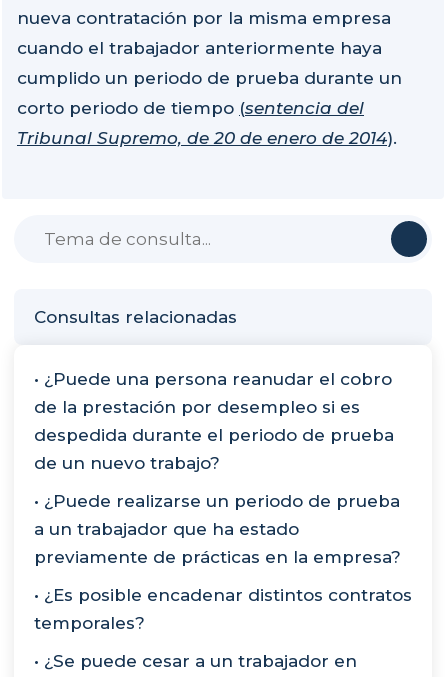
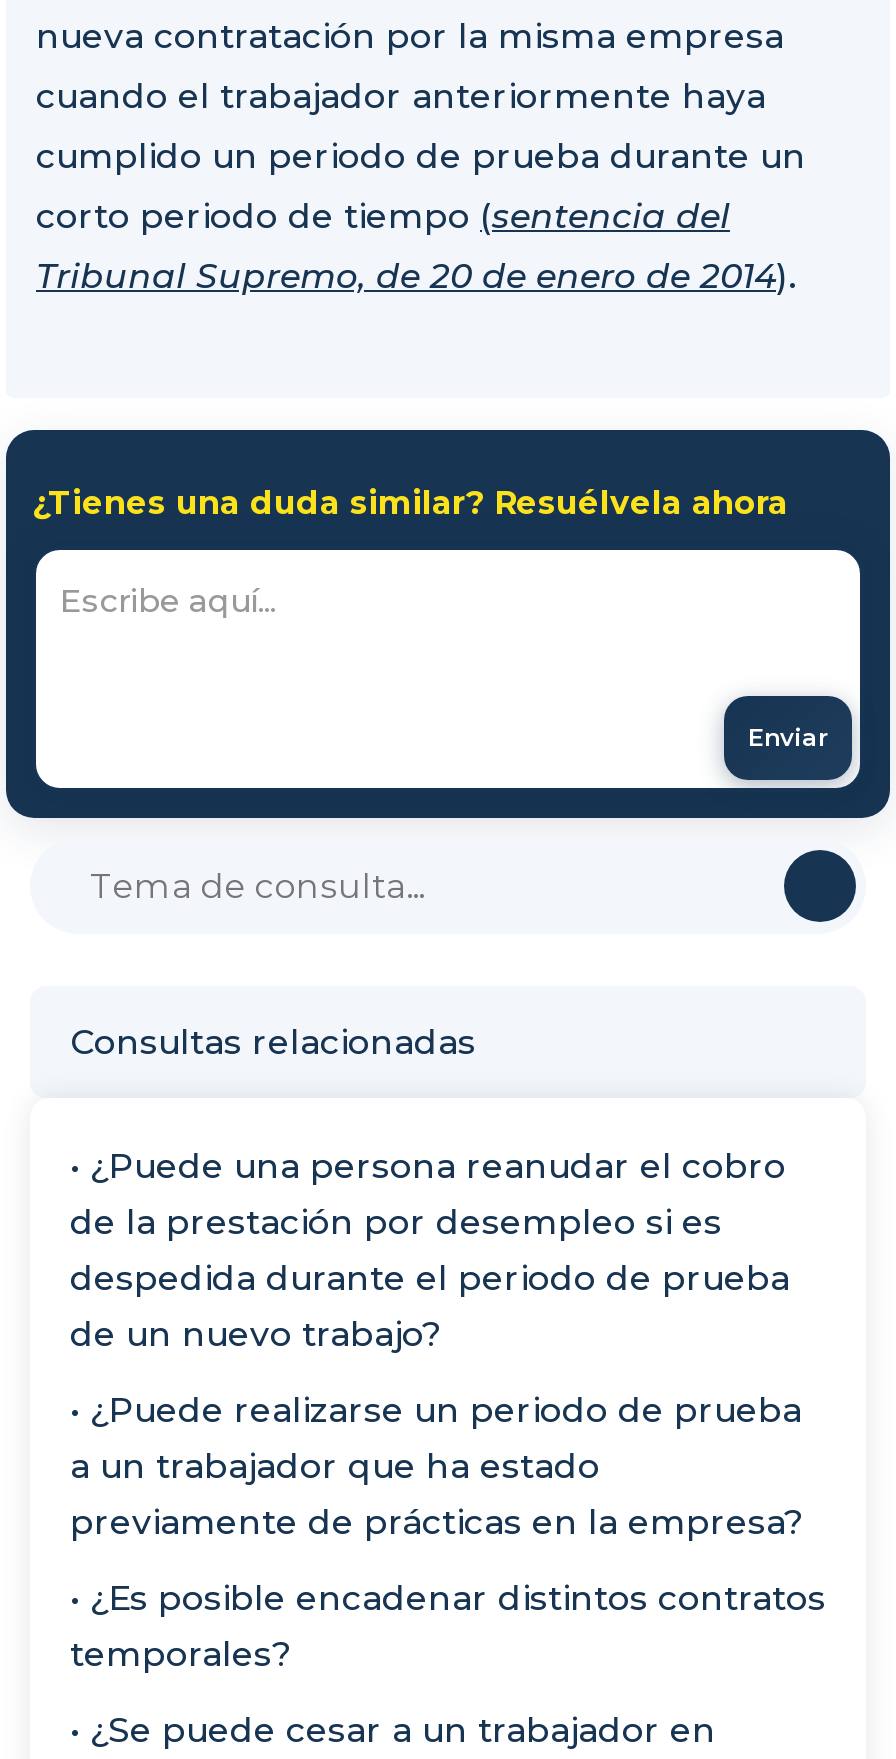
+ [image]
+ ¿Tienes una duda similar? Resuélvela ahora

+ Enviar
